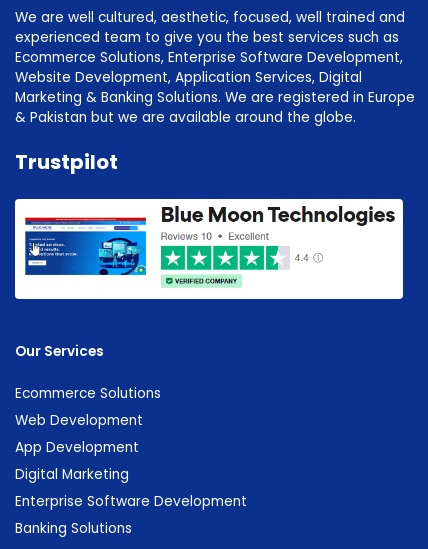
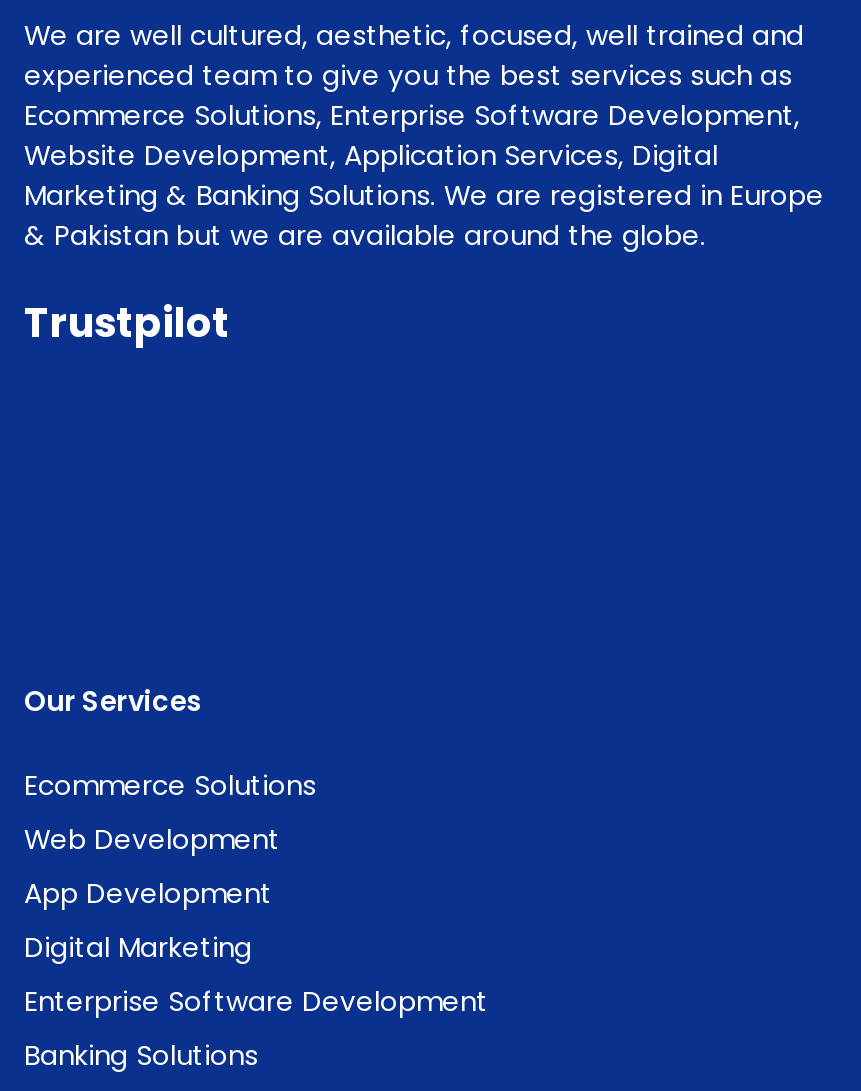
- [image]
